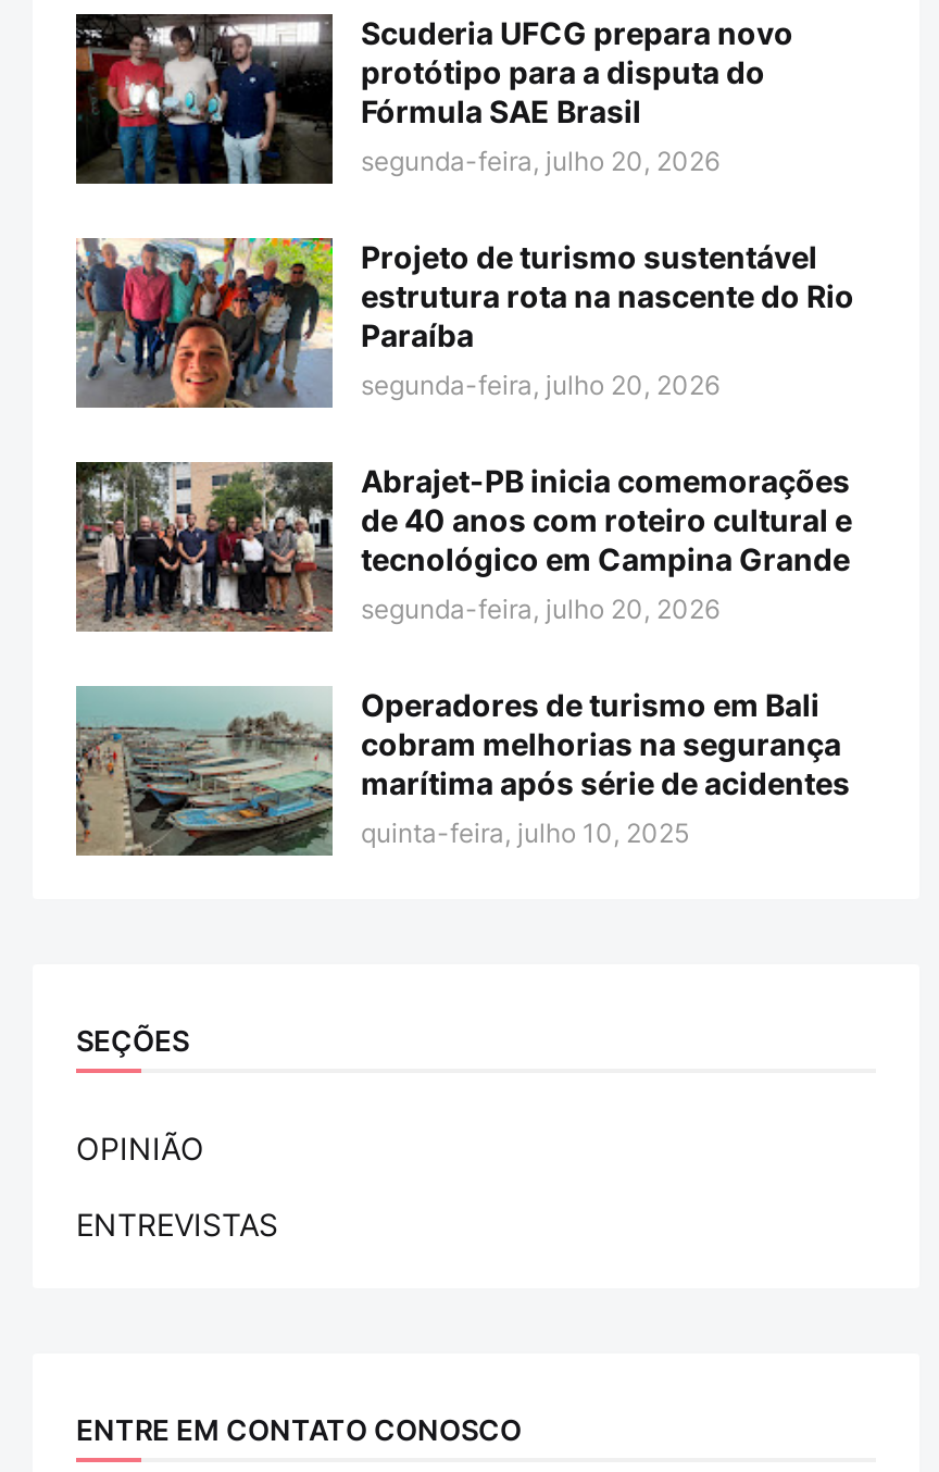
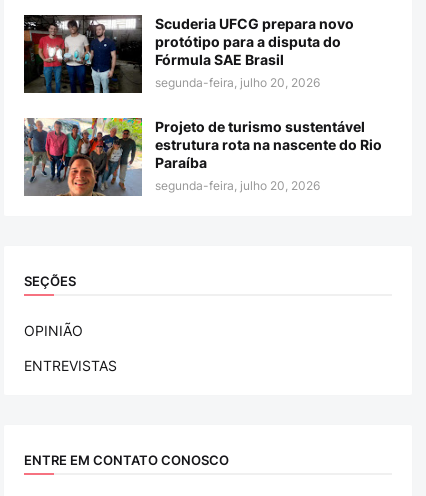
- [image]
- Abrajet-PB inicia comemorações
- de 40 anos com roteiro cultural e
- tecnológico em Campina Grande
- segunda-feira, julho 20, 2026
- Operadores de turismo em Bali
- cobram melhorias na segurança
- marítima após série de acidentes
- quinta-feira, julho 10, 2025

- [image]
